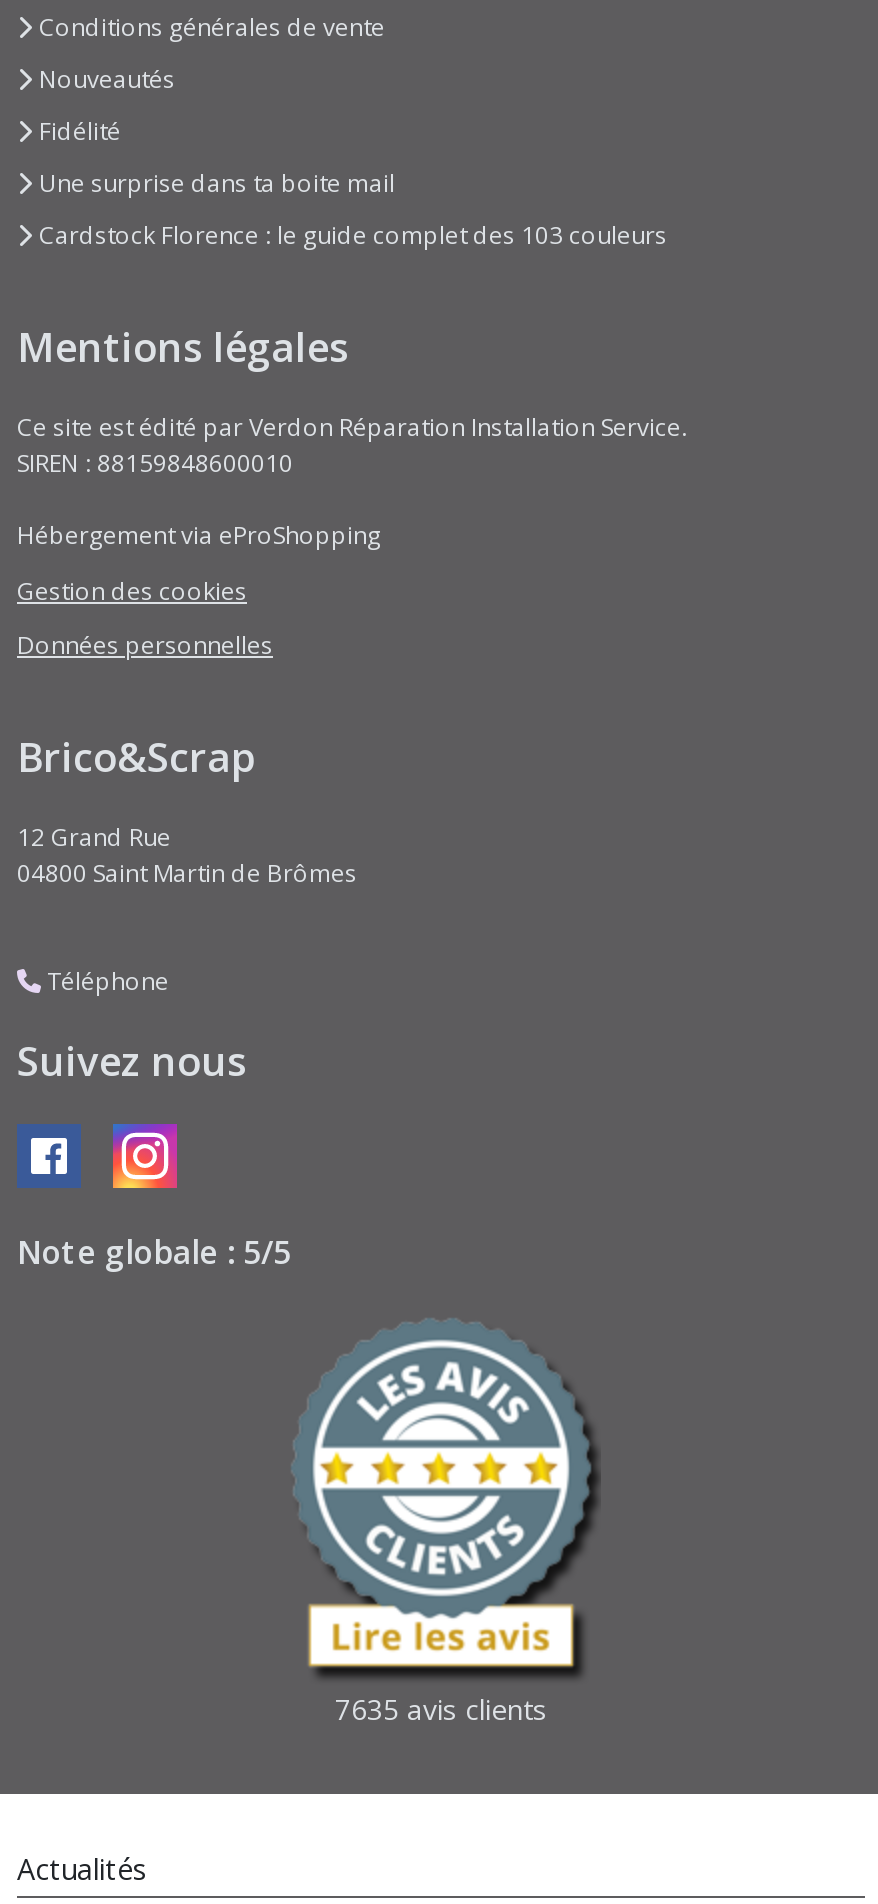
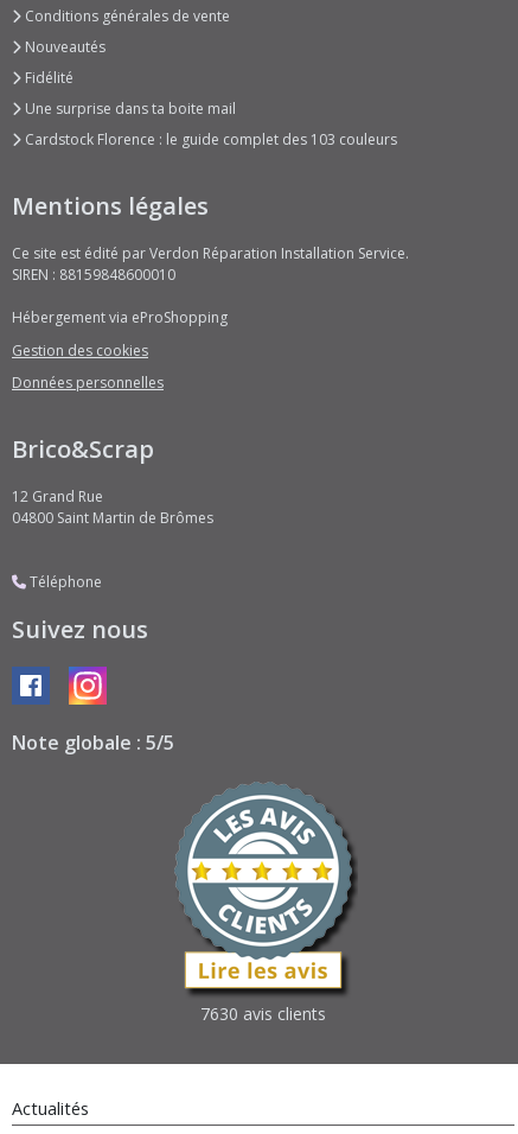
- 7635 avis clients
+ 7630 avis clients
